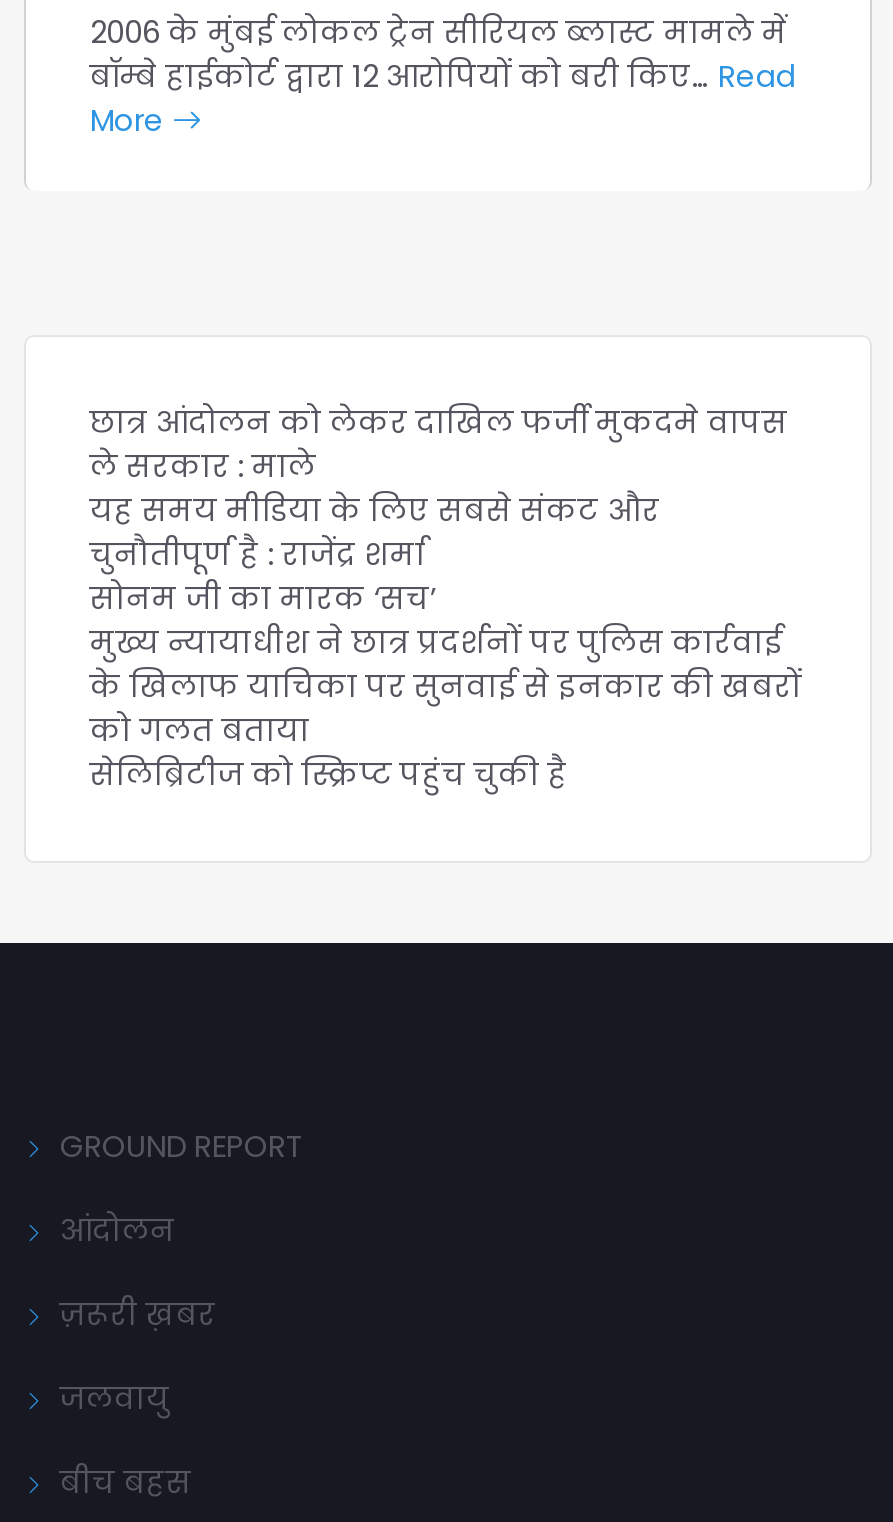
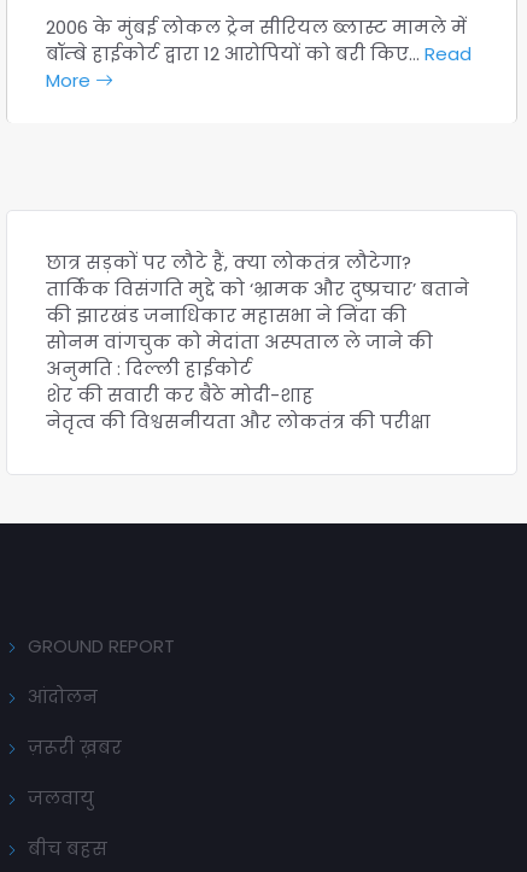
- छात्र आंदोलन को लेकर दाखिल फर्जी मुकदमे वापस
- ले सरकार : माले
- यह समय मीडिया के लिए सबसे संकट और
- चुनौतीपूर्ण है : राजेंद्र शर्मा
- सोनम जी का मारक ‘सच’
- मुख्य न्यायाधीश ने छात्र प्रदर्शनों पर पुलिस कार्रवाई
- के खिलाफ याचिका पर सुनवाई से इनकार की खबरों
- को गलत बताया
- सेलिब्रिटीज को स्क्रिप्ट पहुंच चुकी है
+ छात्र सड़कों पर लौटे हैं, क्या लोकतंत्र लौटेगा?
+ तार्किक विसंगति मुद्दे को ‘भ्रामक और दुष्प्रचार’ बताने
+ की झारखंड जनाधिकार महासभा ने निंदा की
+ सोनम वांगचुक को मेदांता अस्पताल ले जाने की
+ अनुमति : दिल्ली हाईकोर्ट
+ शेर की सवारी कर बैठे मोदी-शाह
+ नेतृत्व की विश्वसनीयता और लोकतंत्र की परीक्षा
